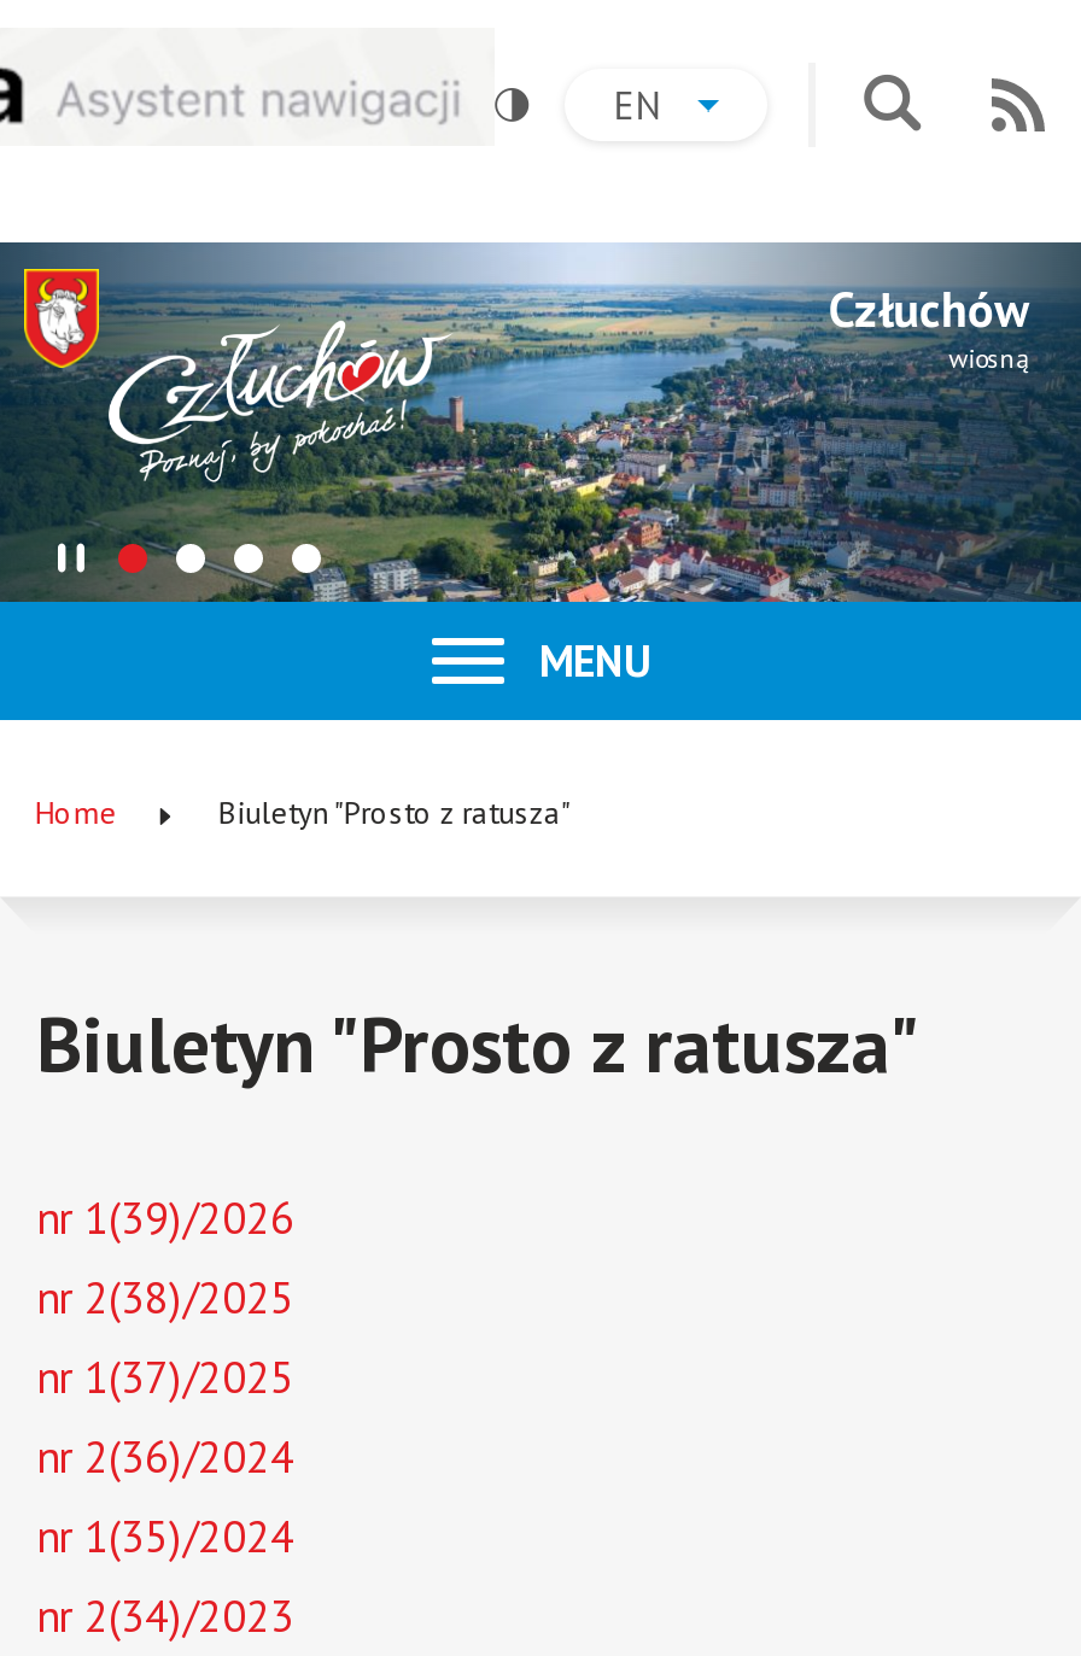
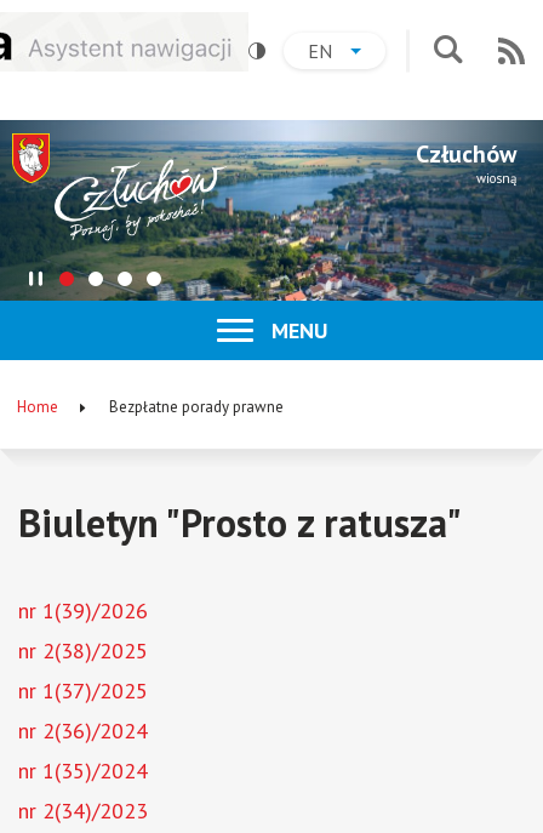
- Biuletyn "Prosto z ratusza"
+ Bezpłatne porady prawne
